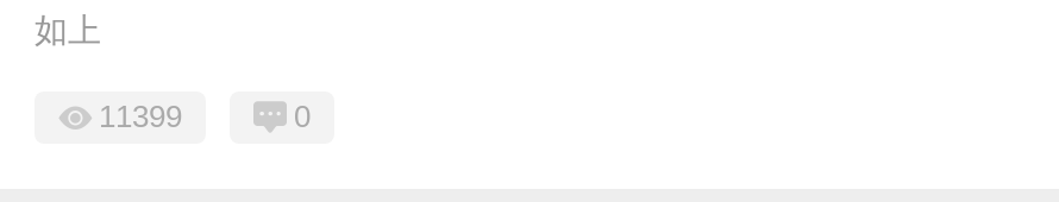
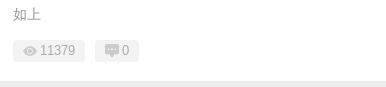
- 11399
+ 11379
